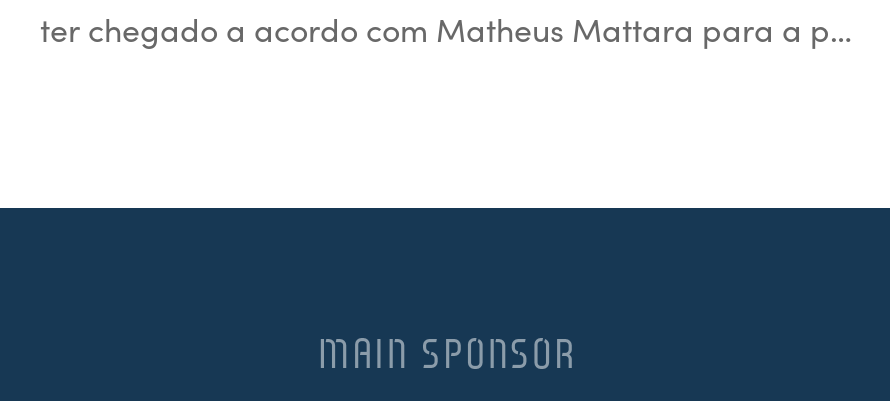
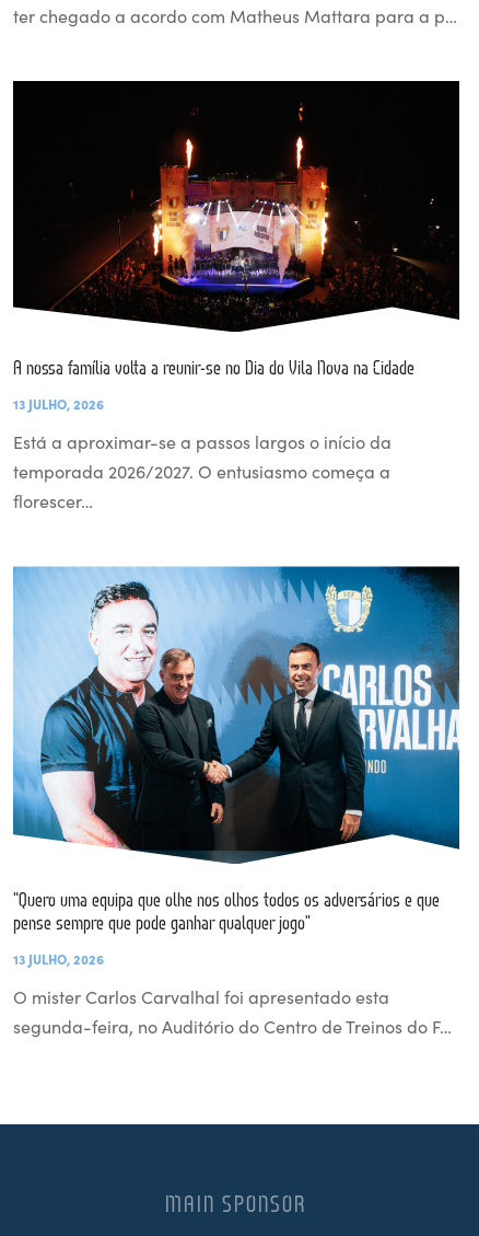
+ [image]
+ A nossa família volta a reunir-se no Dia do Vila Nova na Cidade
+ 13 JULHO, 2026
+ Está a aproximar-se a passos largos o início da
+ temporada 2026/2027. O entusiasmo começa a
+ florescer…

+ [image]
+ “Quero uma equipa que olhe nos olhos todos os adversários e que
+ pense sempre que pode ganhar qualquer jogo”
+ 13 JULHO, 2026
+ O mister Carlos Carvalhal foi apresentado esta
+ segunda-feira, no Auditório do Centro de Treinos do F…
